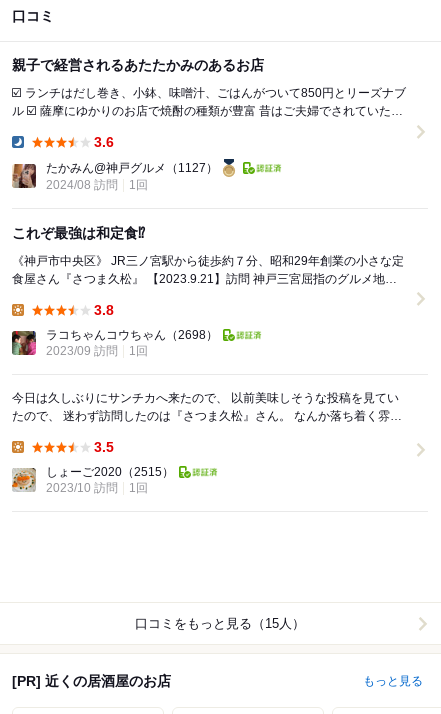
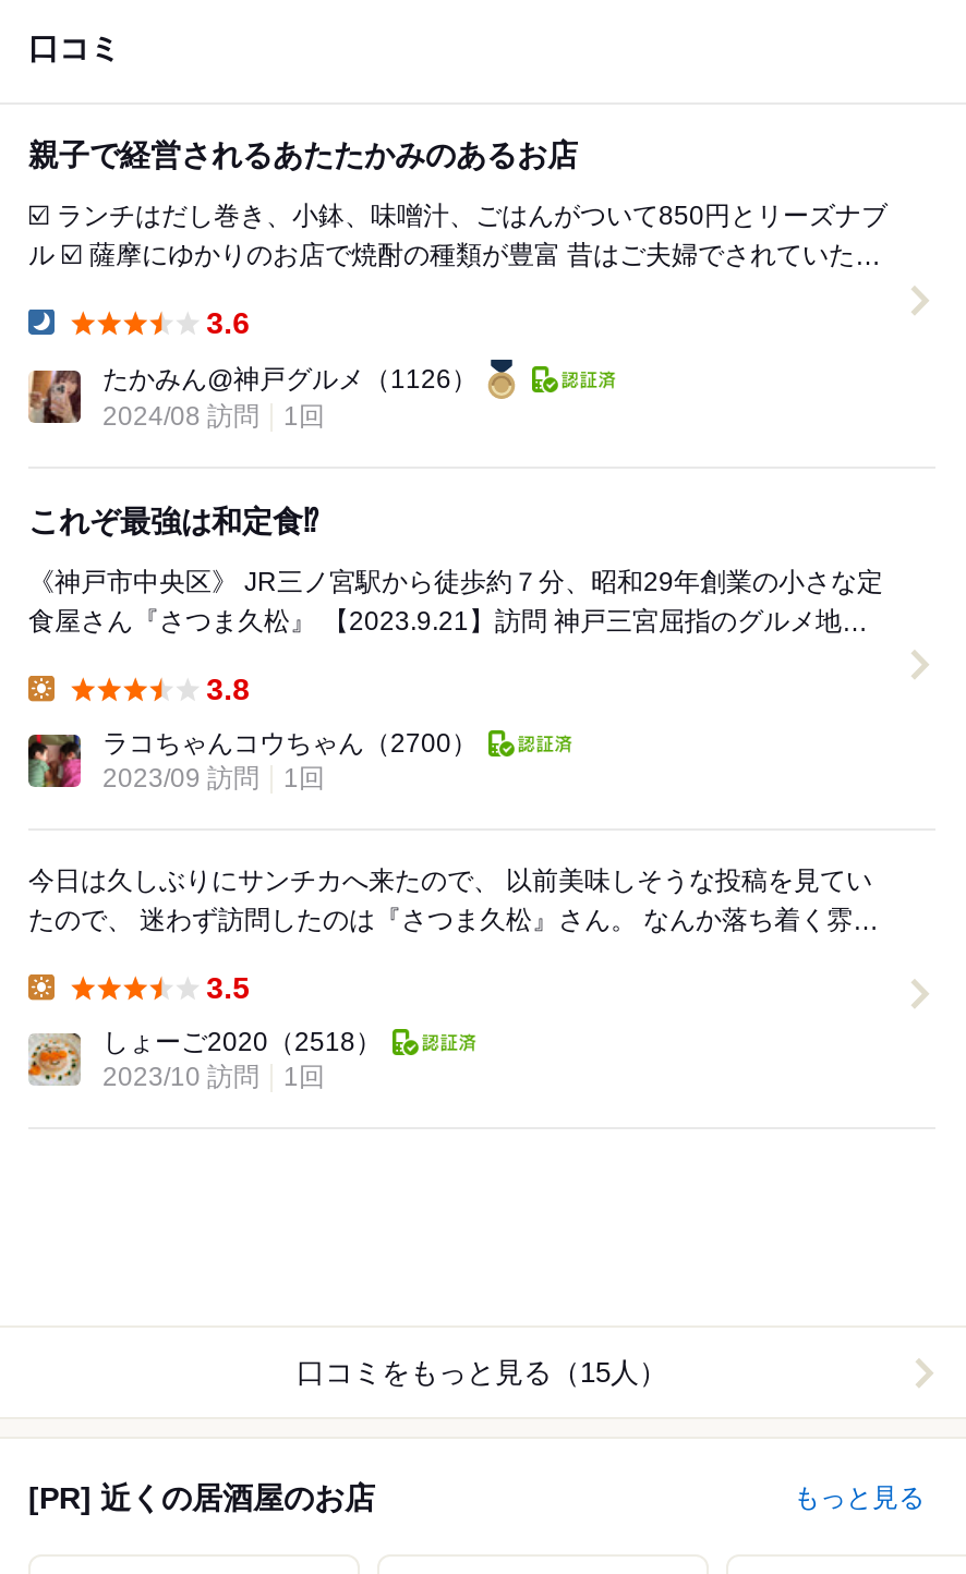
- たかみん@神戸グルメ（1127）
+ たかみん@神戸グルメ（1126）

- ラコちゃんコウちゃん（2698）
+ ラコちゃんコウちゃん（2700）

- しょーご2020（2515）
+ しょーご2020（2518）
